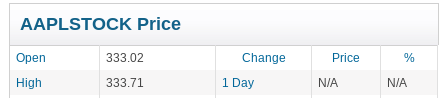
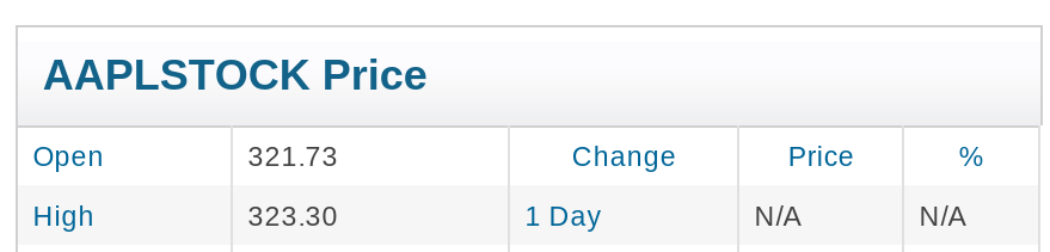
- 333.02
+ 321.73

- 333.71
+ 323.30
